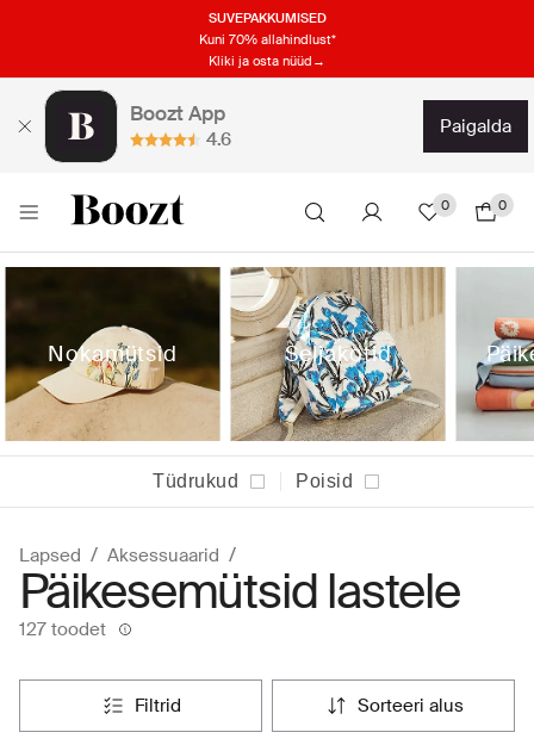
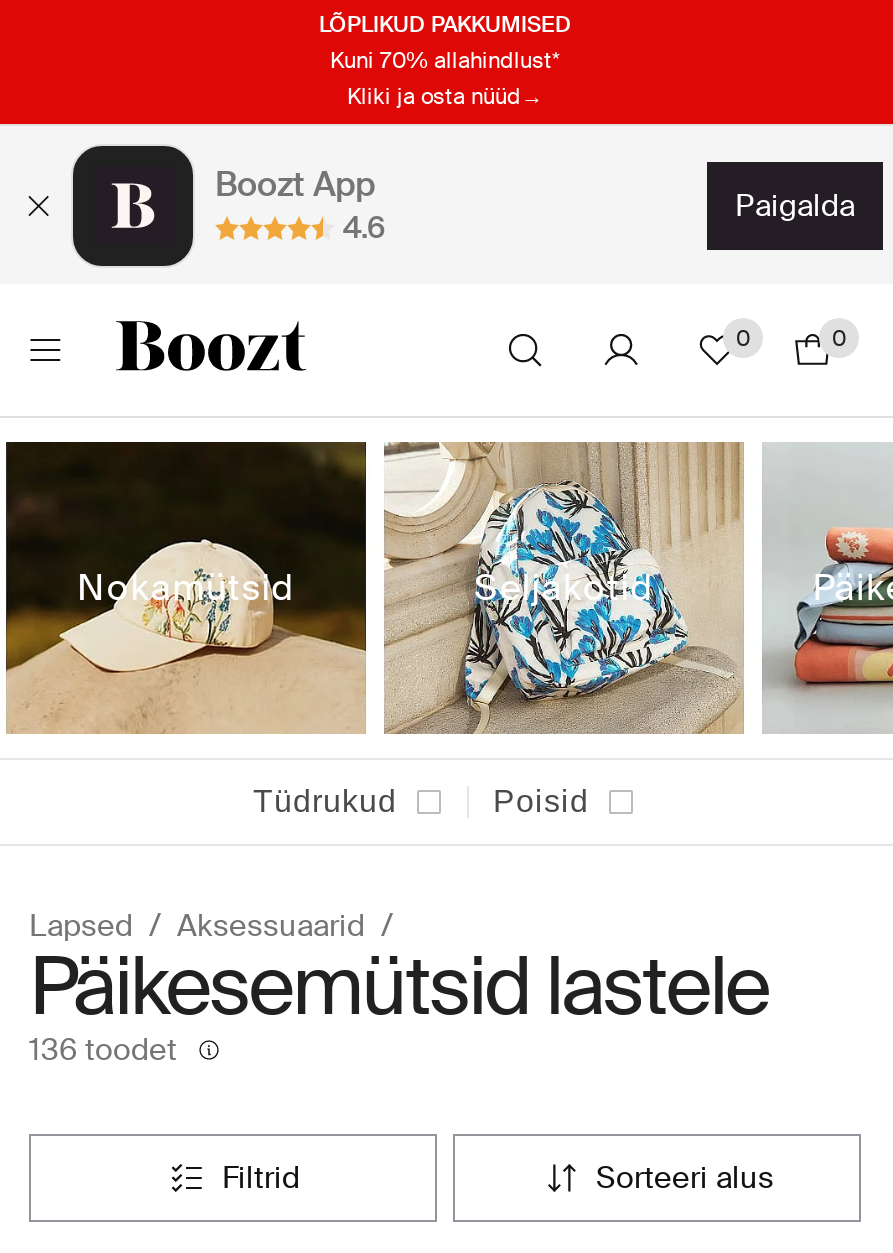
- SUVEPAKKUMISED
+ LÕPLIKUD PAKKUMISED

- 127 toodet
+ 136 toodet
